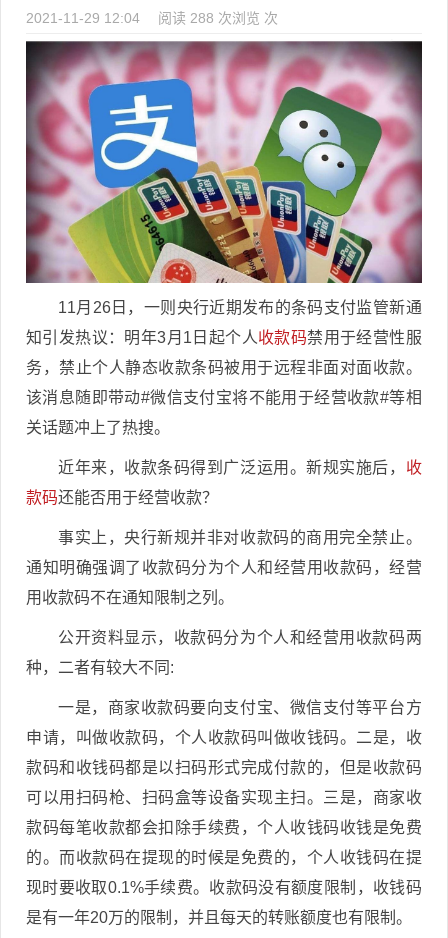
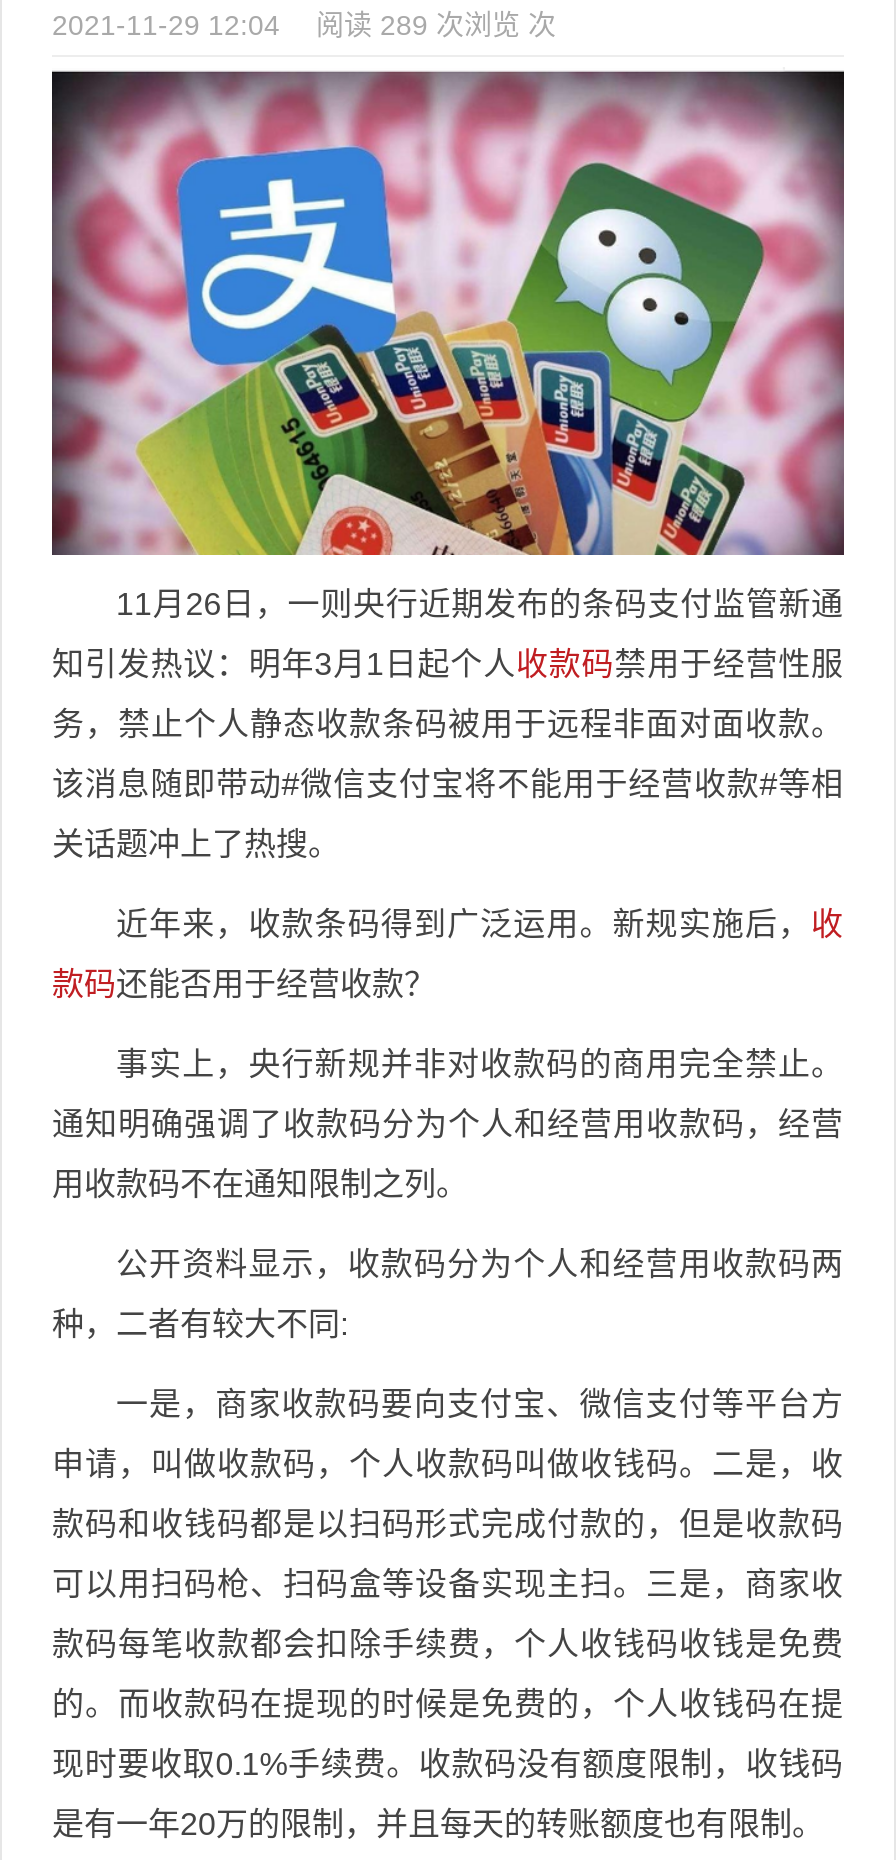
- 阅读 288 次浏览 次
+ 阅读 289 次浏览 次
